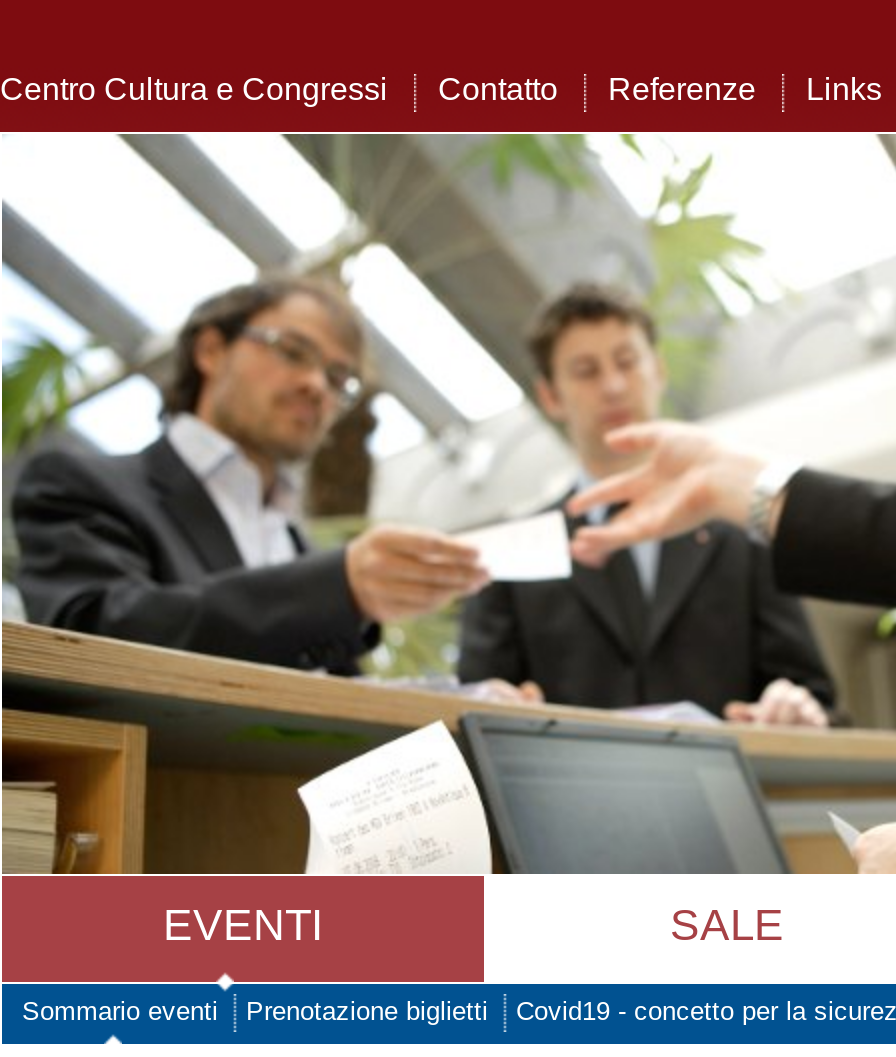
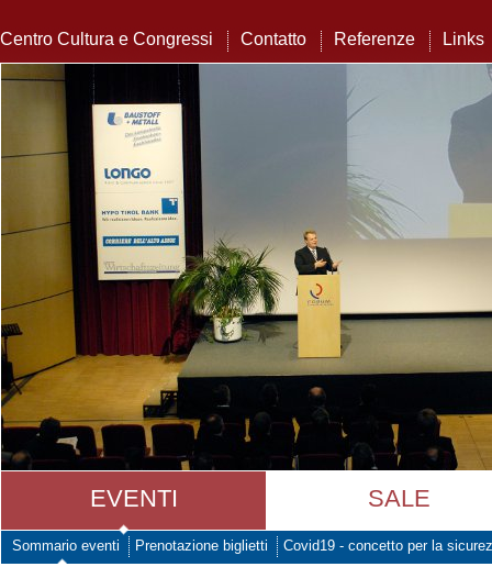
- [image]
+ [image]
